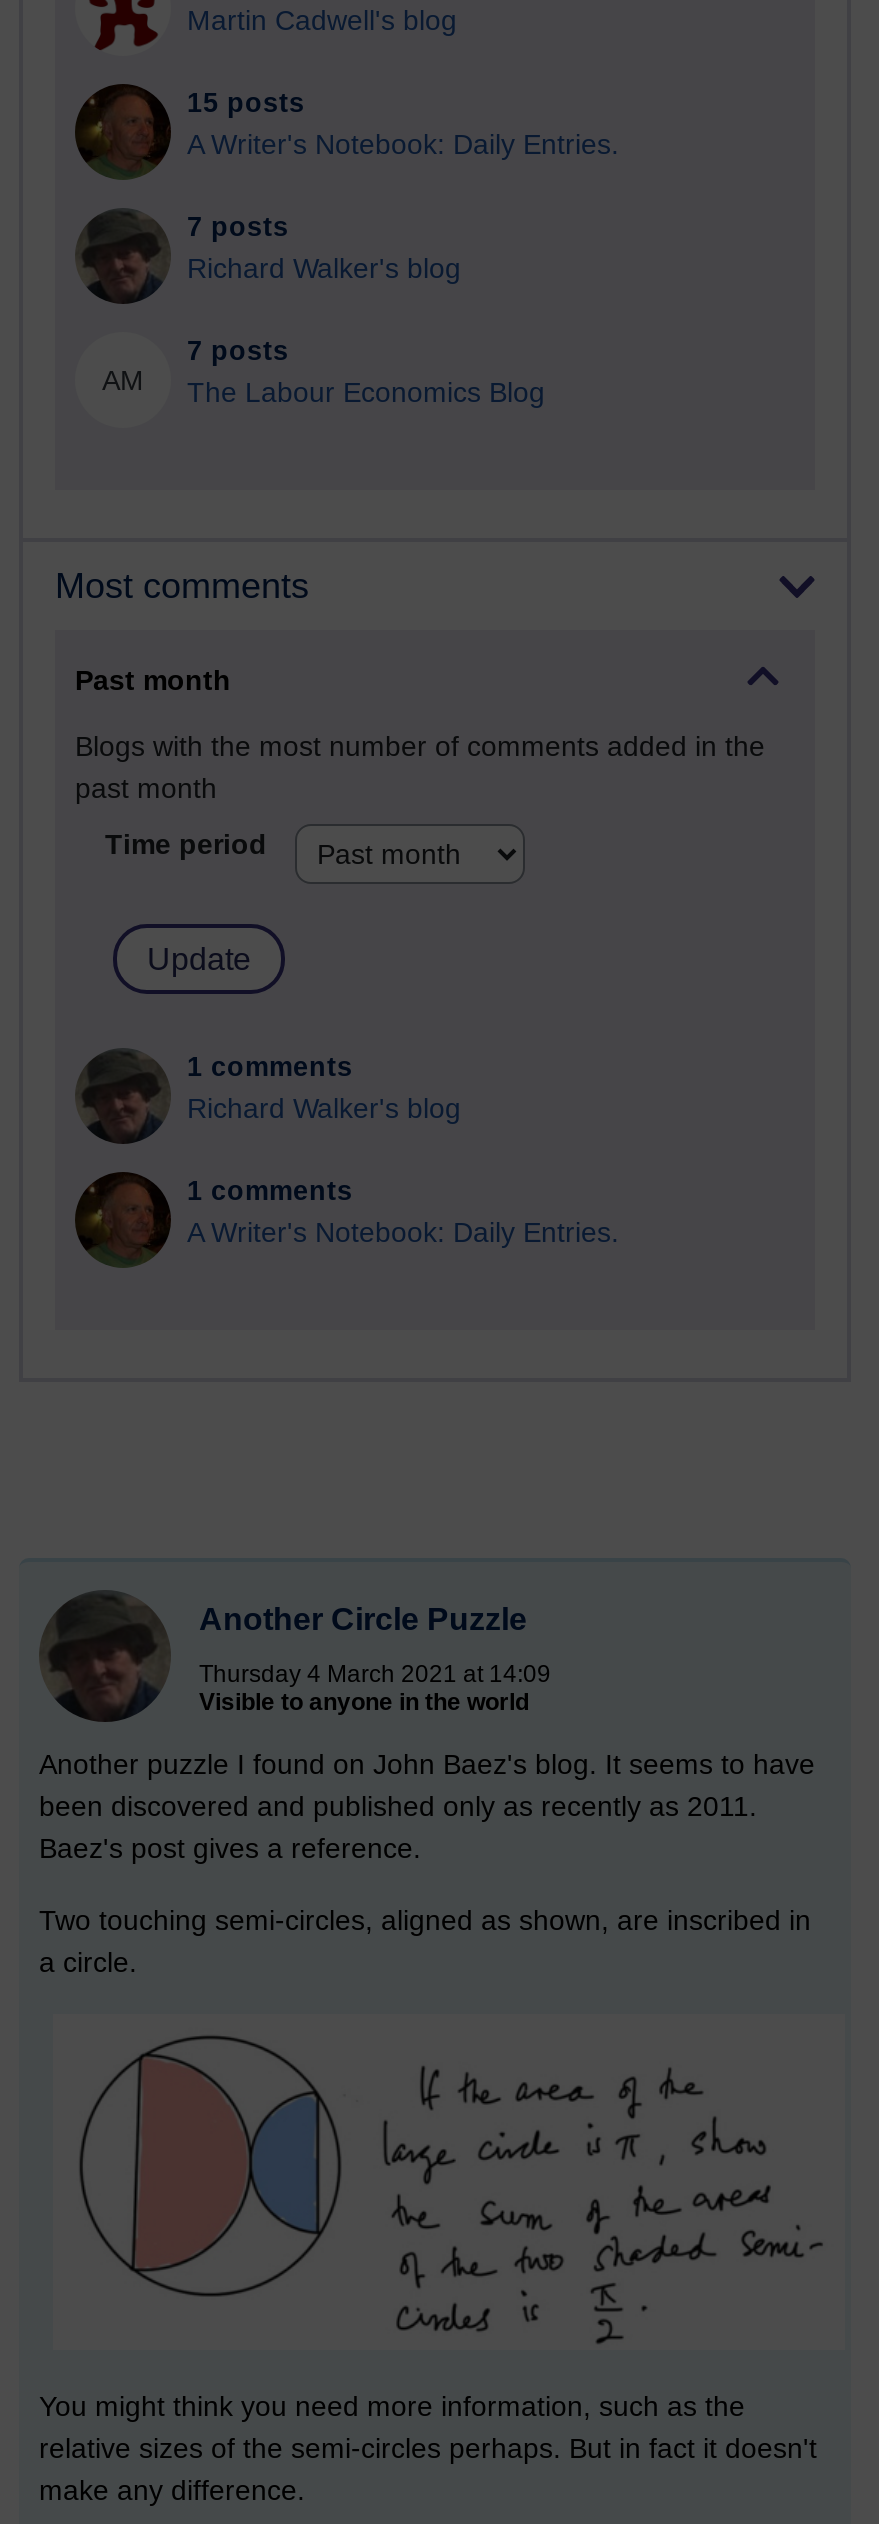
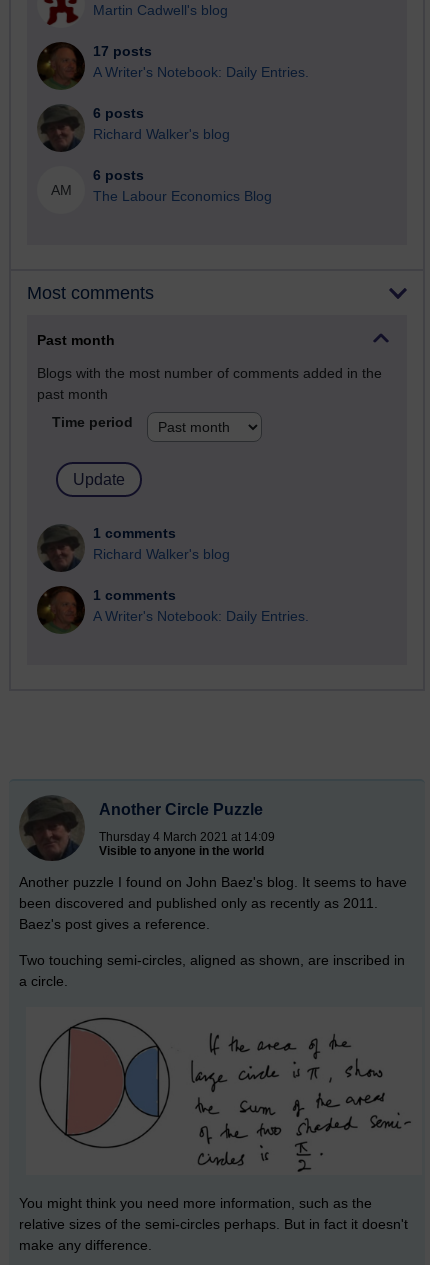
- 15 posts
+ 17 posts

- 7 posts
+ 6 posts

- 7 posts
+ 6 posts
